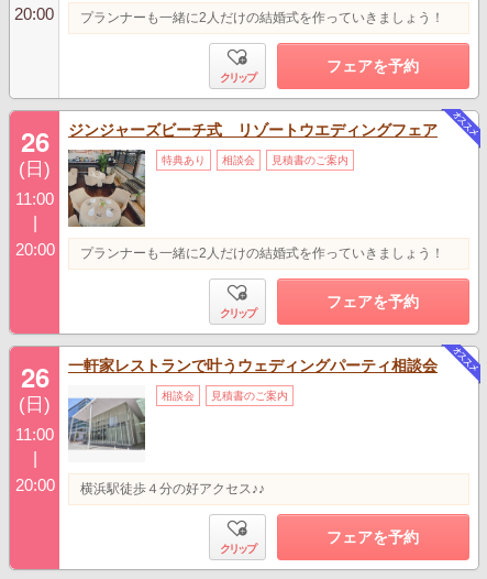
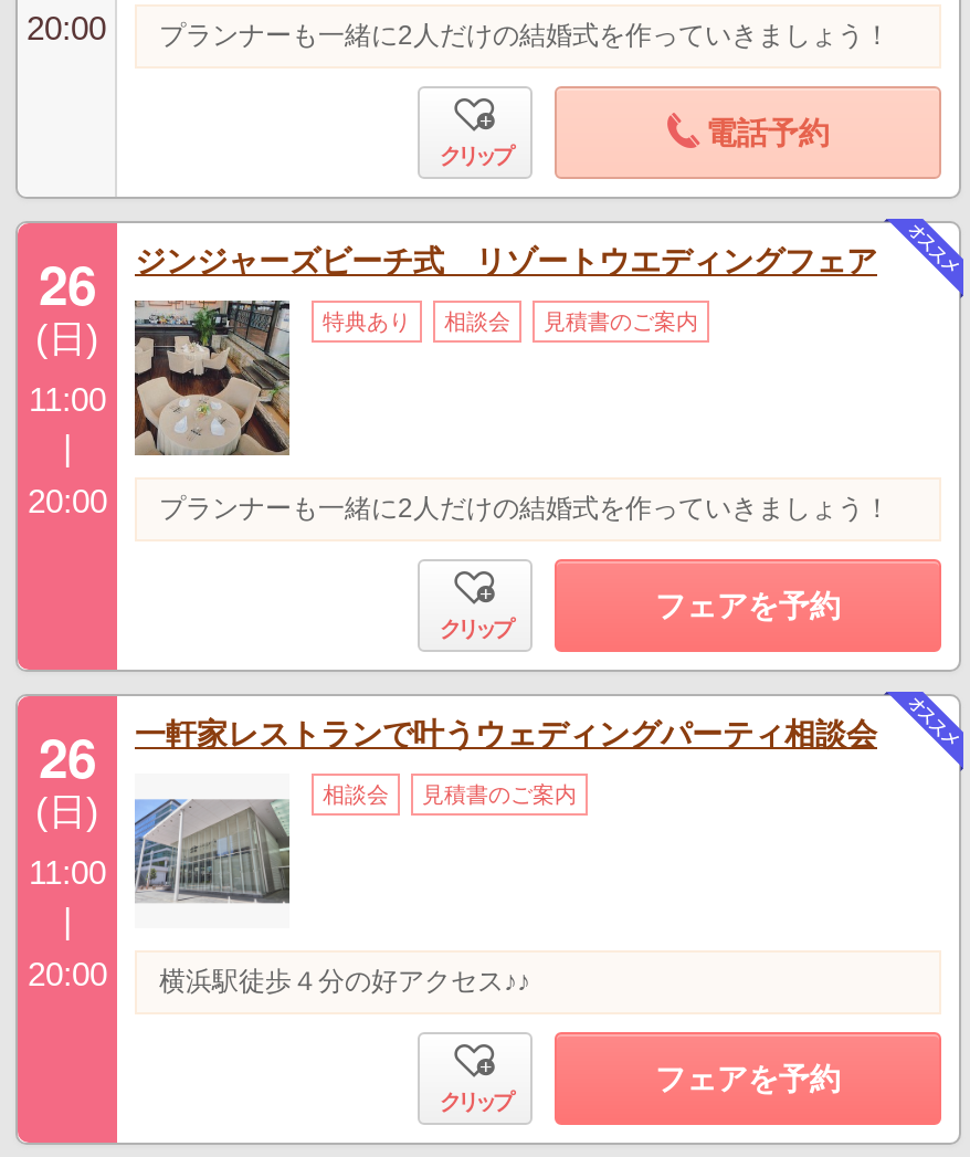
- フェアを予約
+ 電話予約
